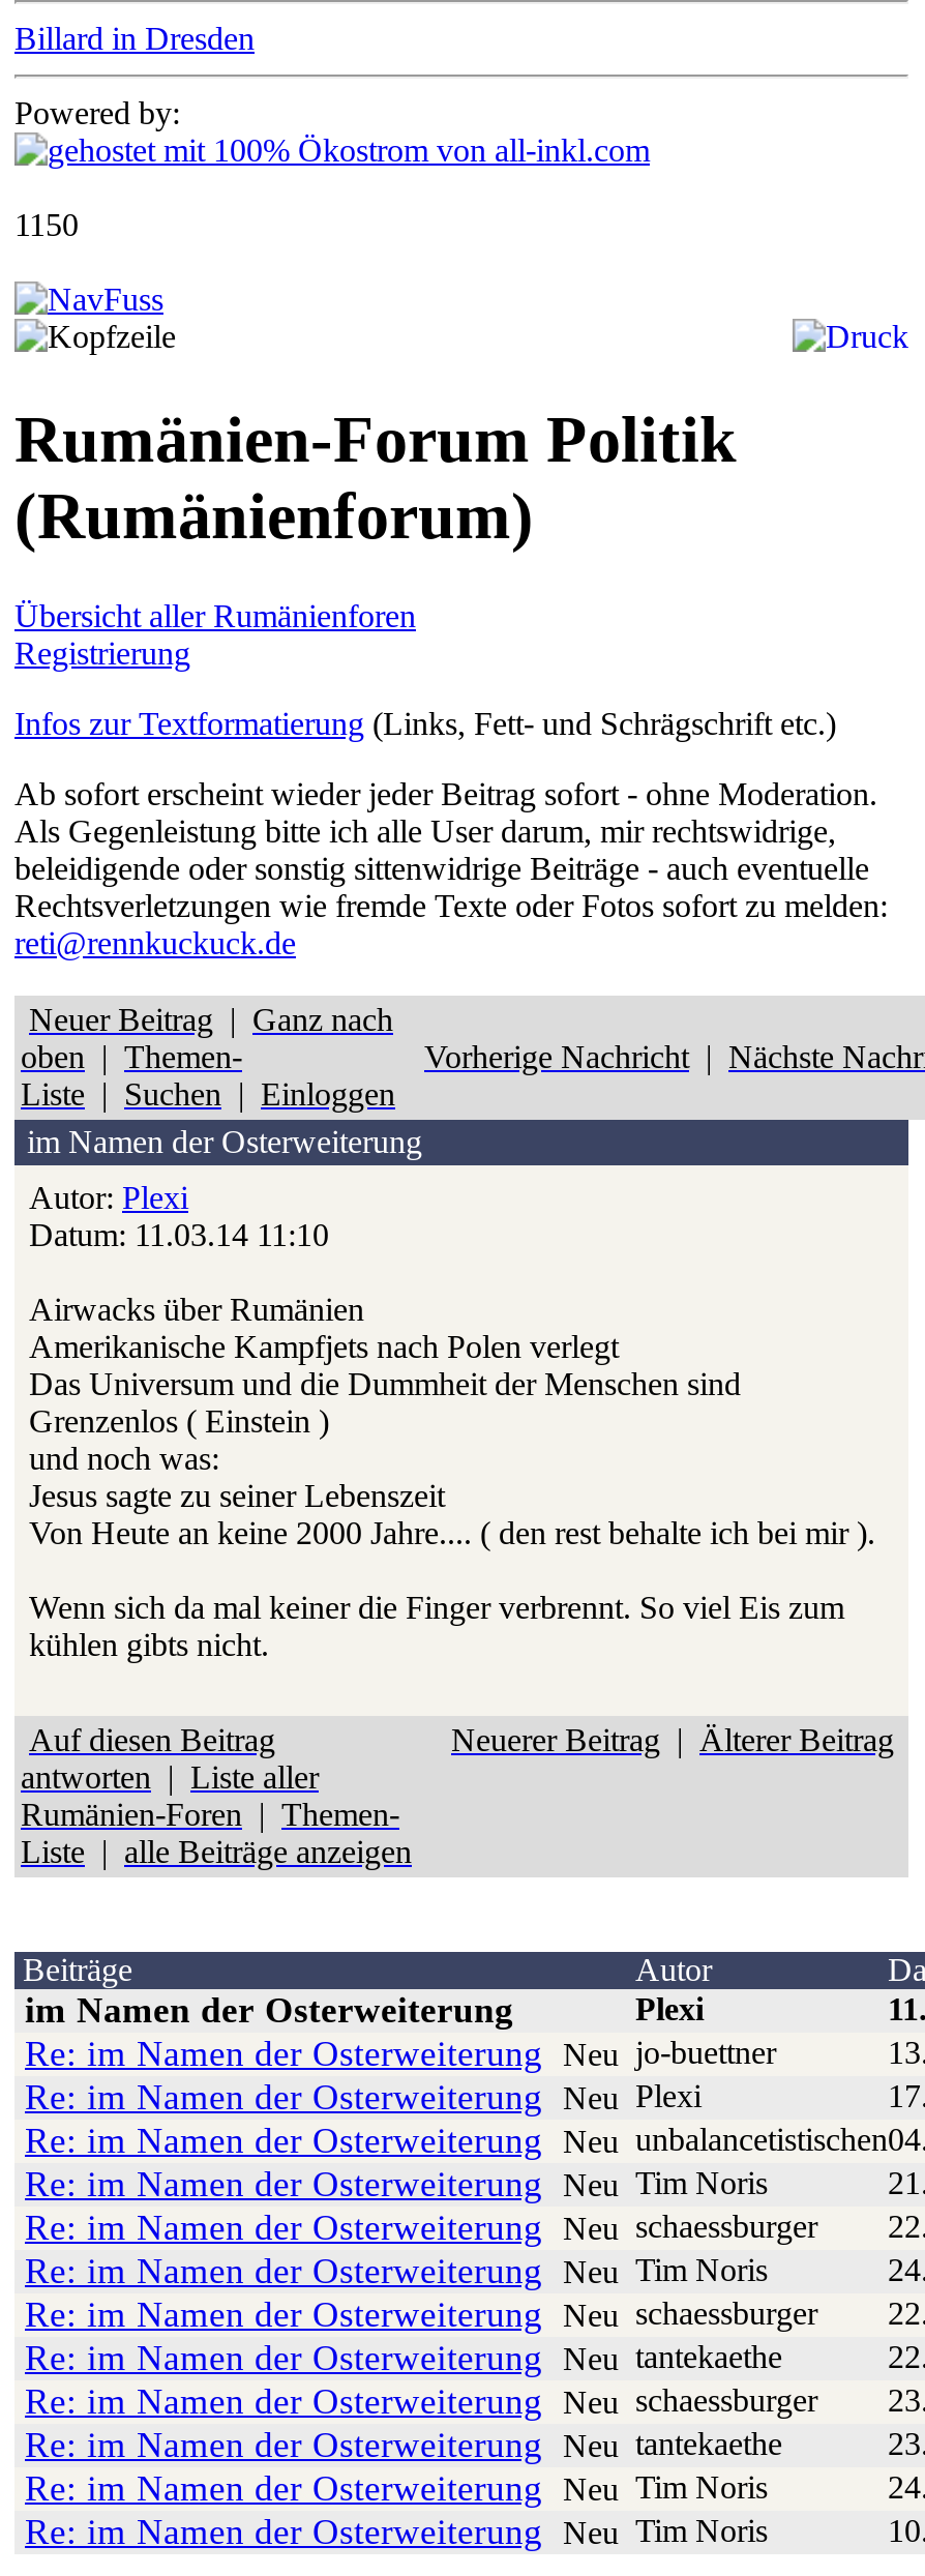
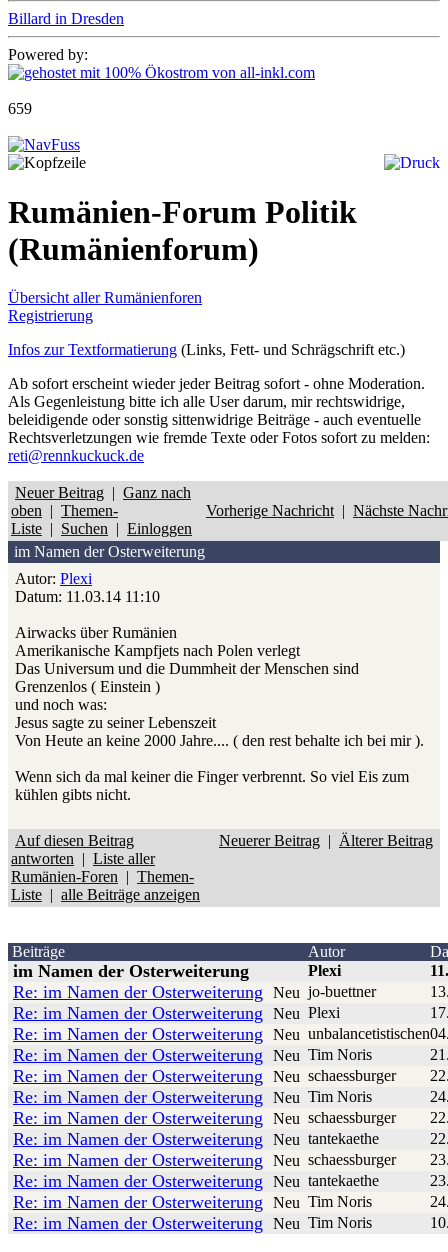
- 1150
+ 659
